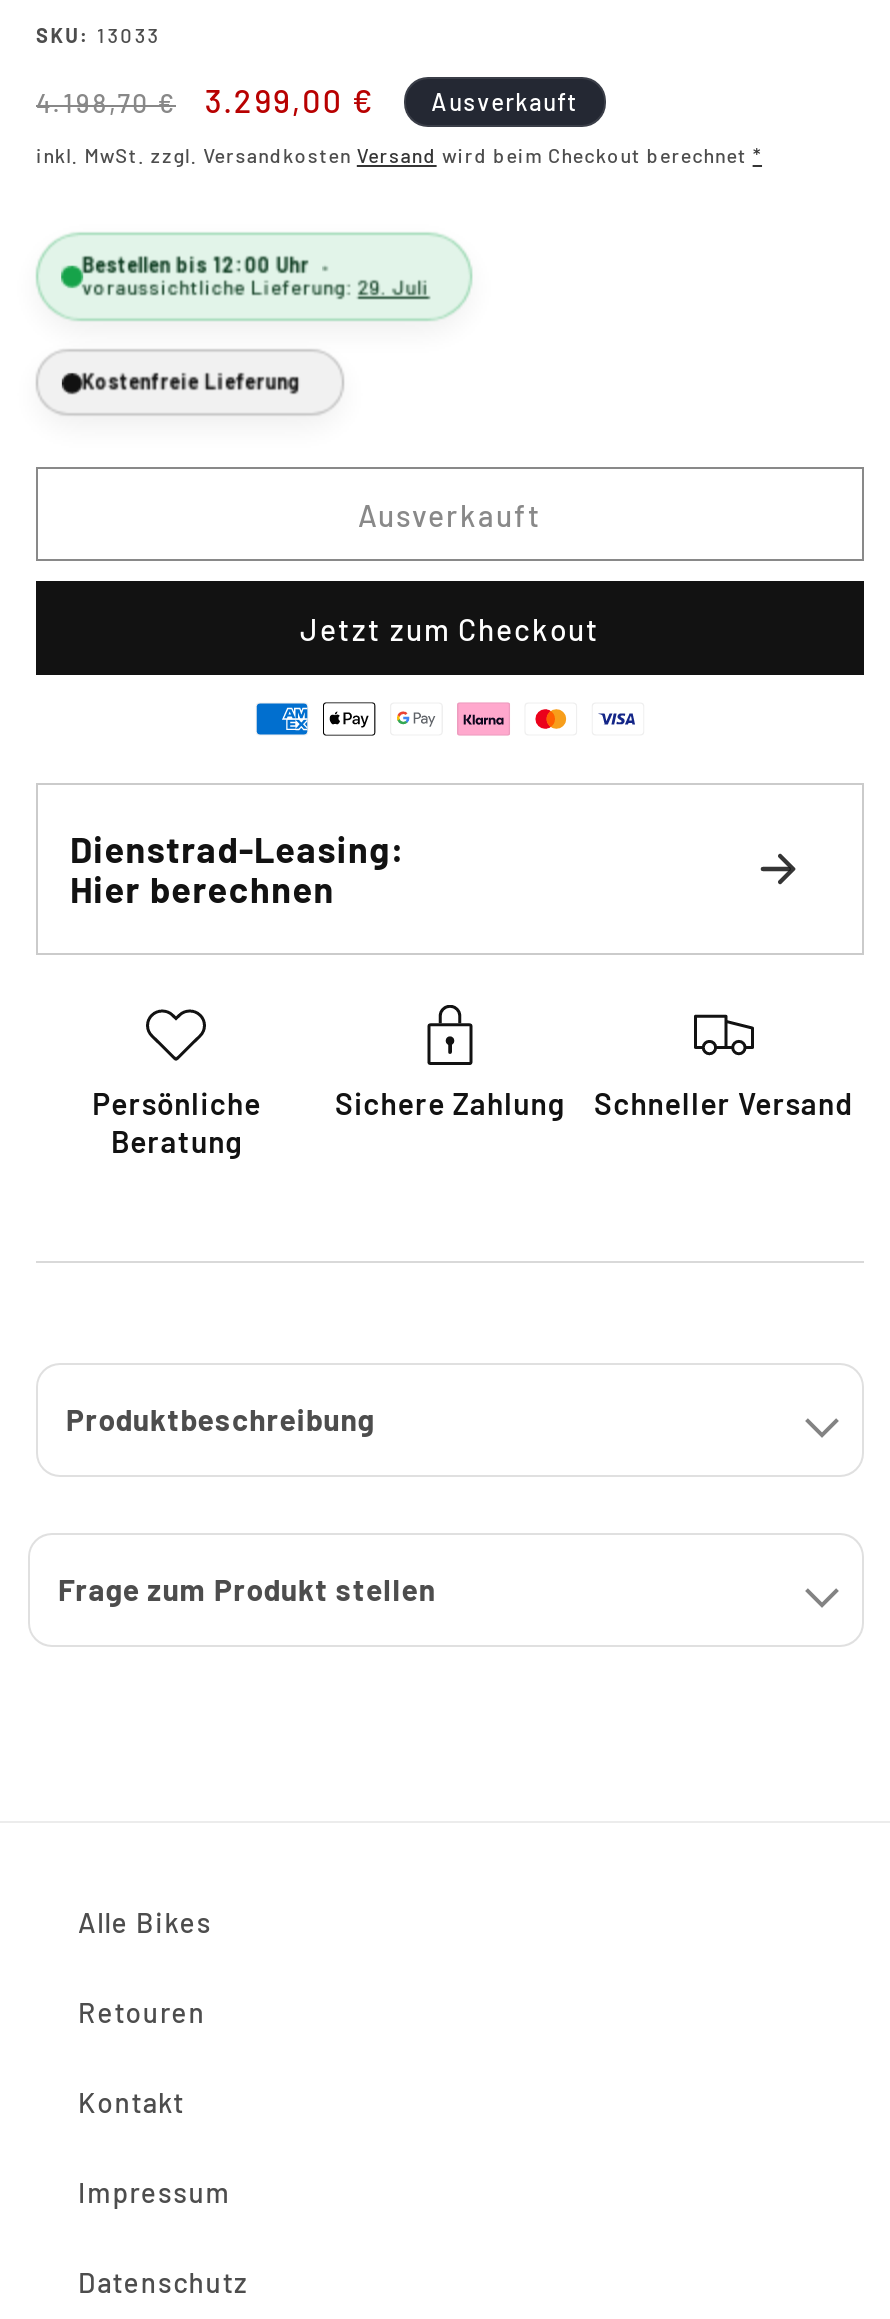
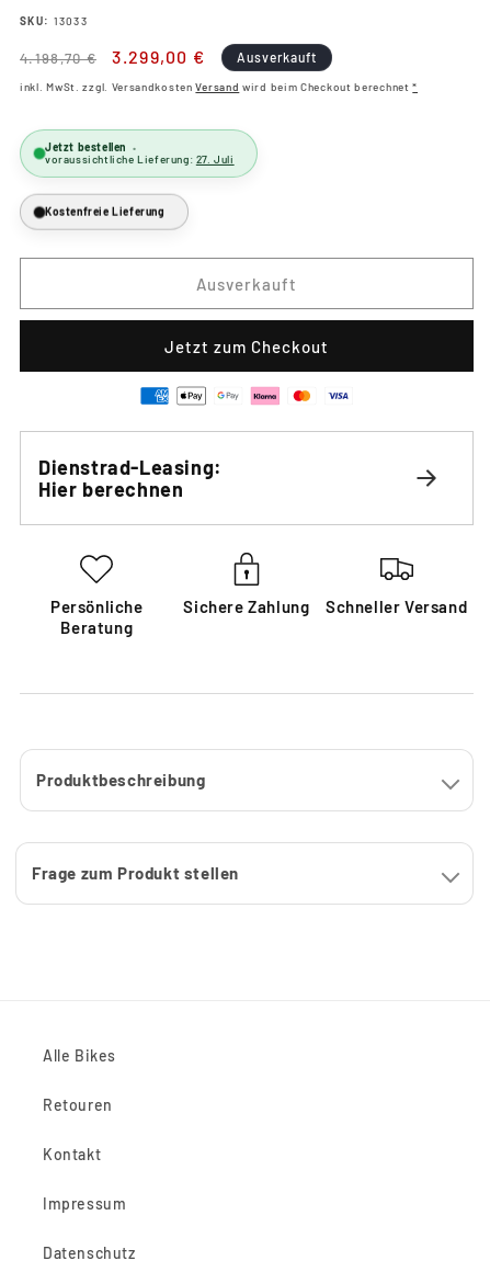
- Bestellen bis 12:00 Uhr •
- voraussichtliche Lieferung: 29. Juli
+ Jetzt bestellen •
+ voraussichtliche Lieferung: 27. Juli
